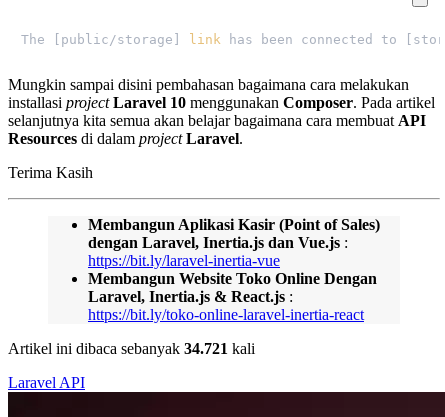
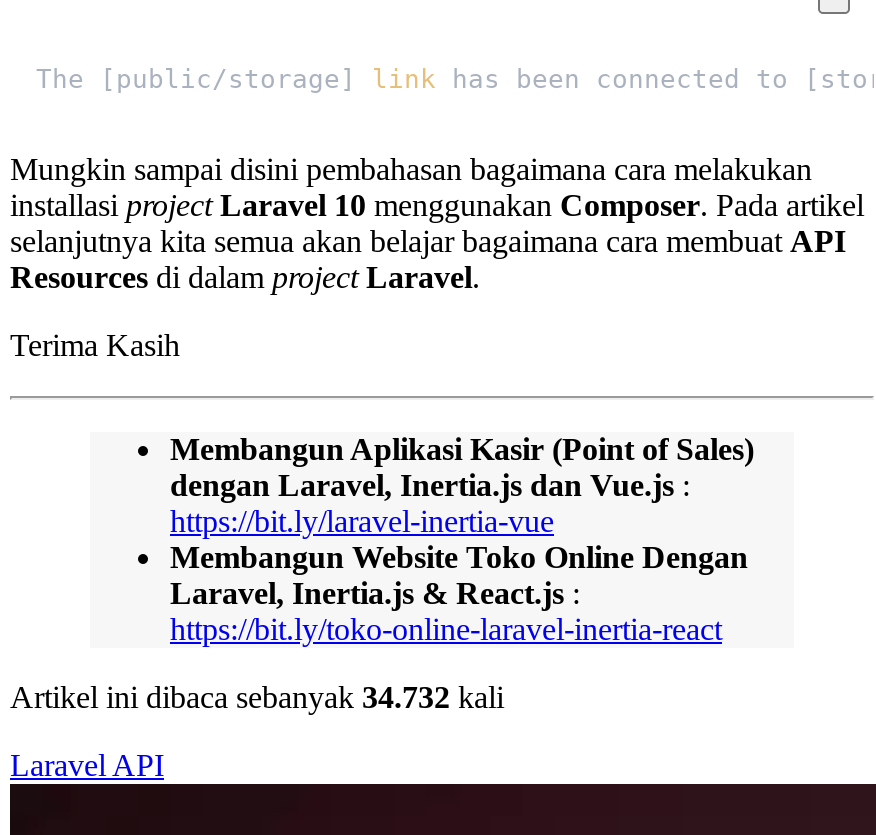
- Artikel ini dibaca sebanyak 34.721 kali
+ Artikel ini dibaca sebanyak 34.732 kali
